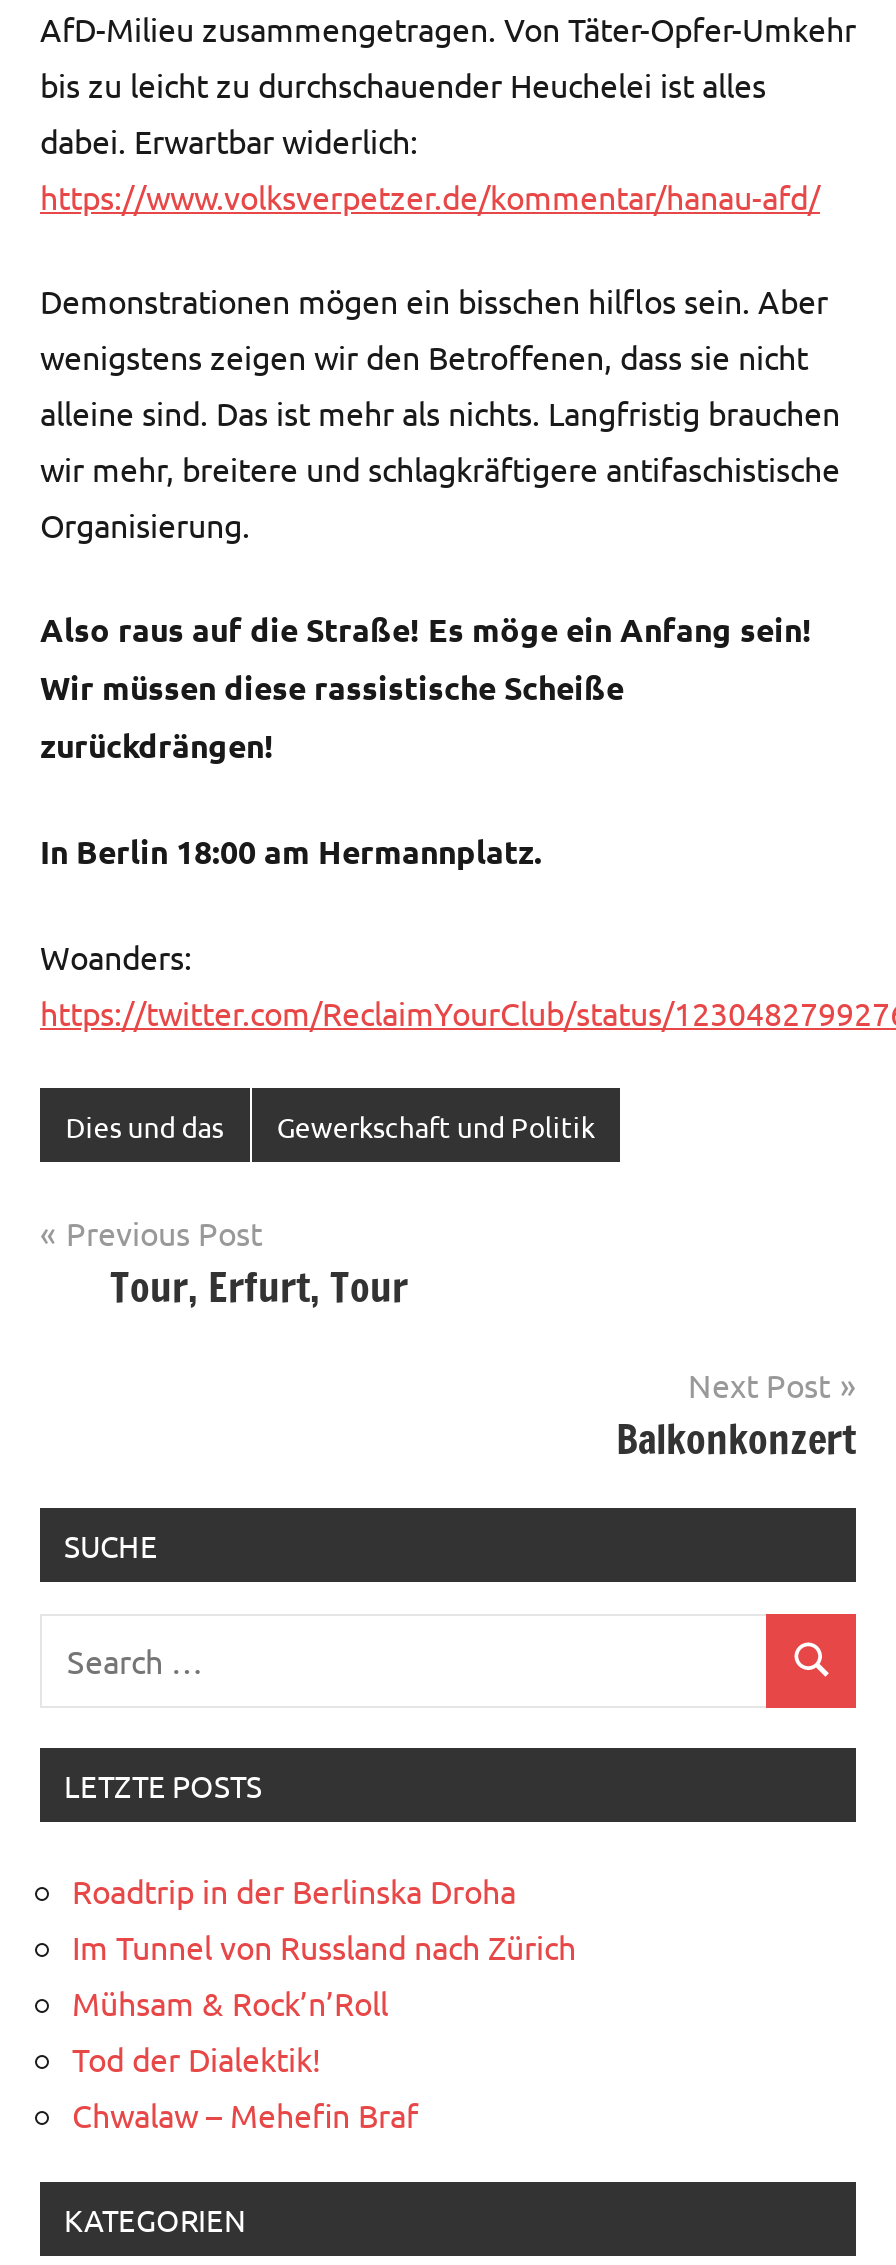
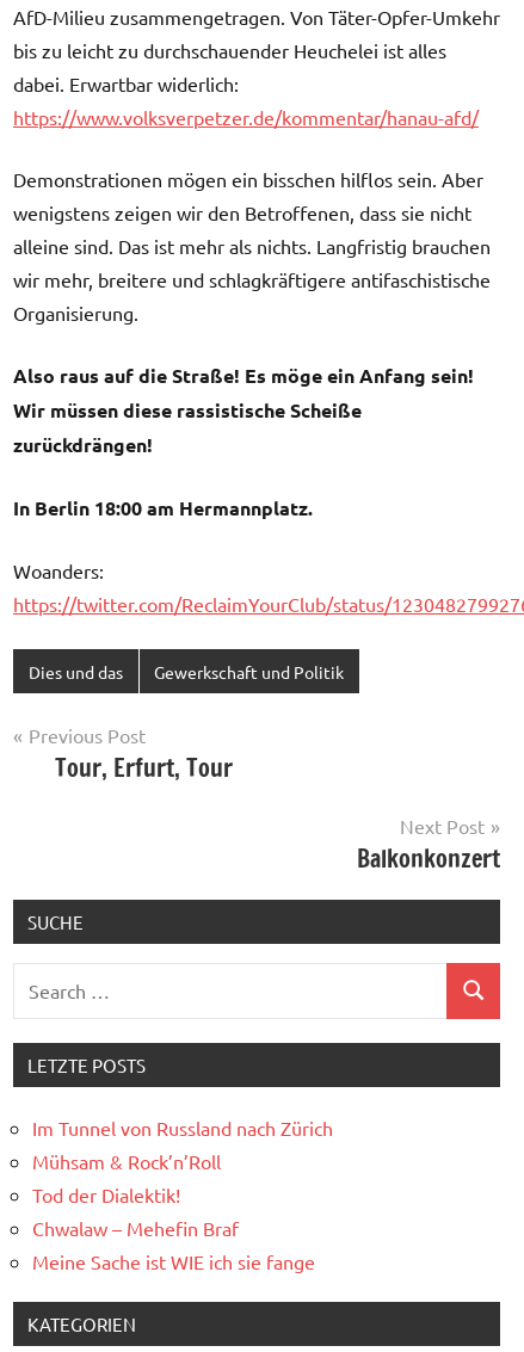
- Roadtrip in der Berlinska Droha

moved up: Im Tunnel von Russland nach Zürich | Mühsam & Rock’n’Roll | Tod der Dialektik! | Chwalaw – Mehefin Braf

+ Meine Sache ist WIE ich sie fange
